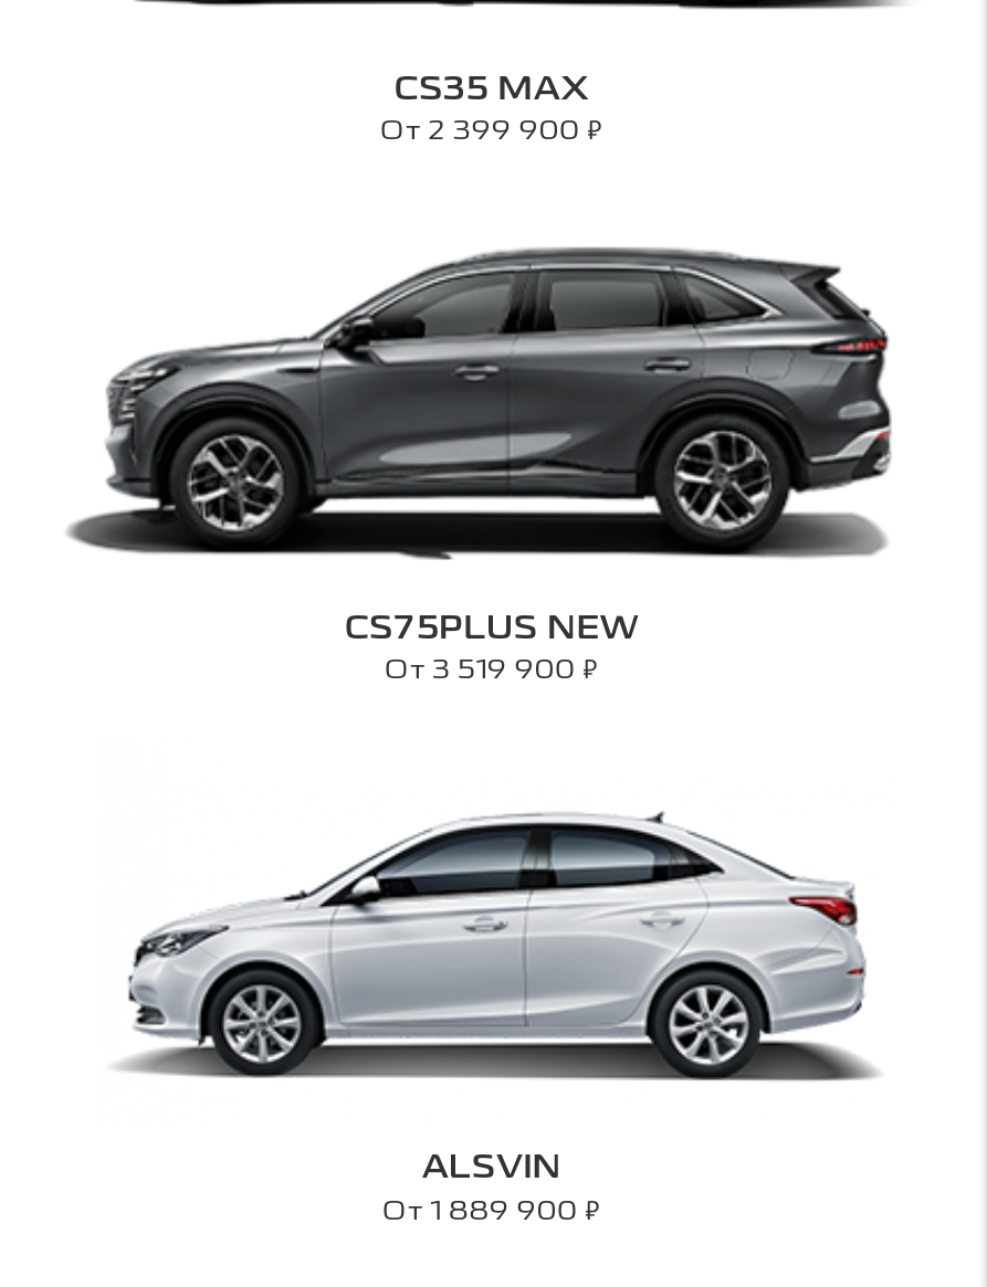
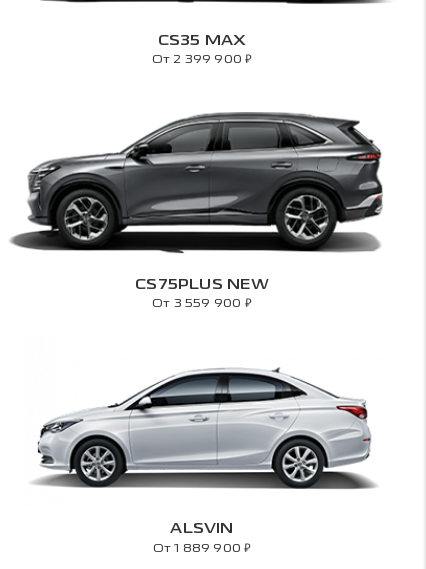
- От 3 519 900 ₽
+ От 3 559 900 ₽
